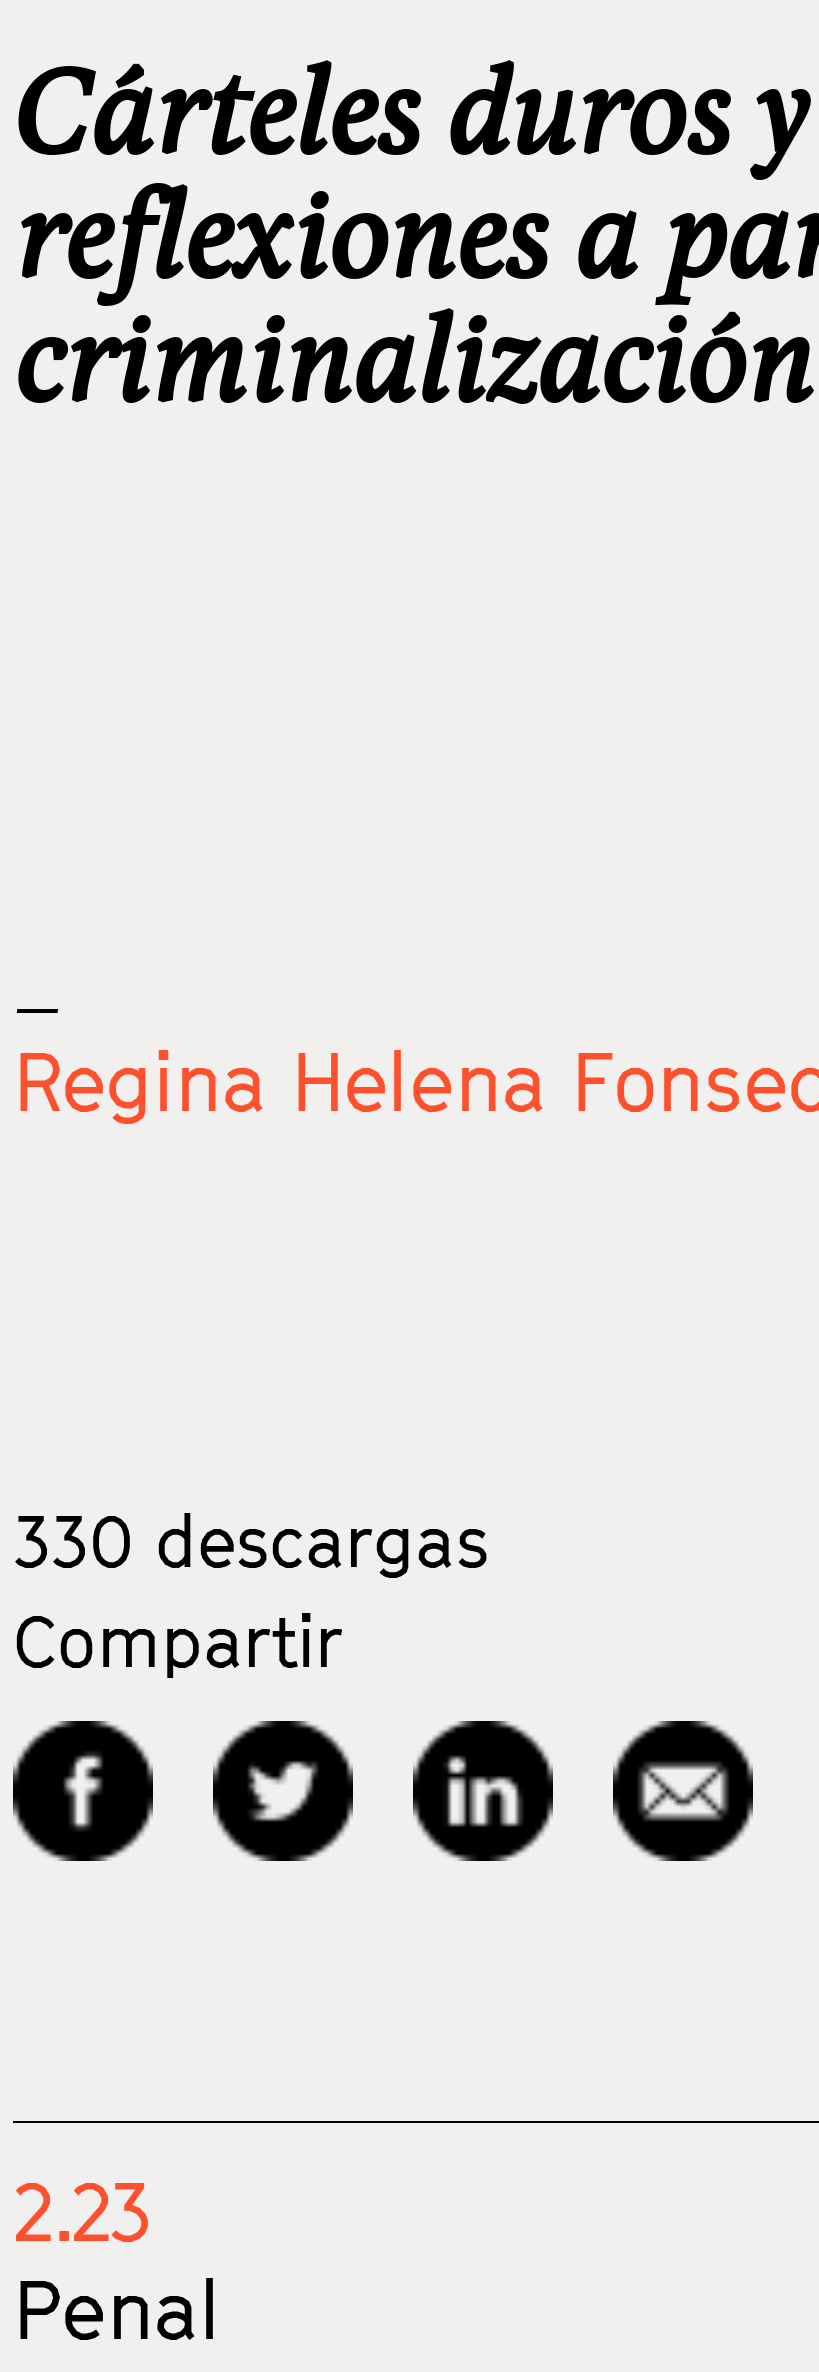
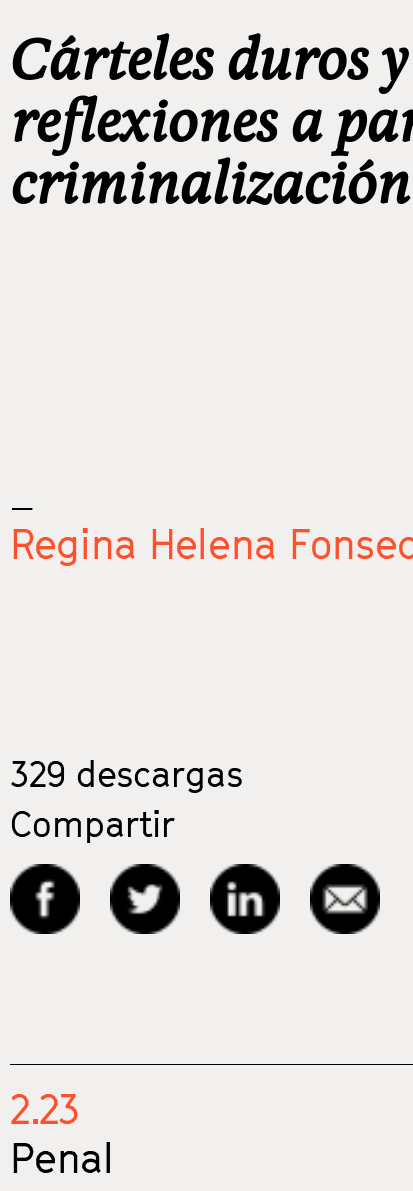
- 330 descargas
+ 329 descargas
